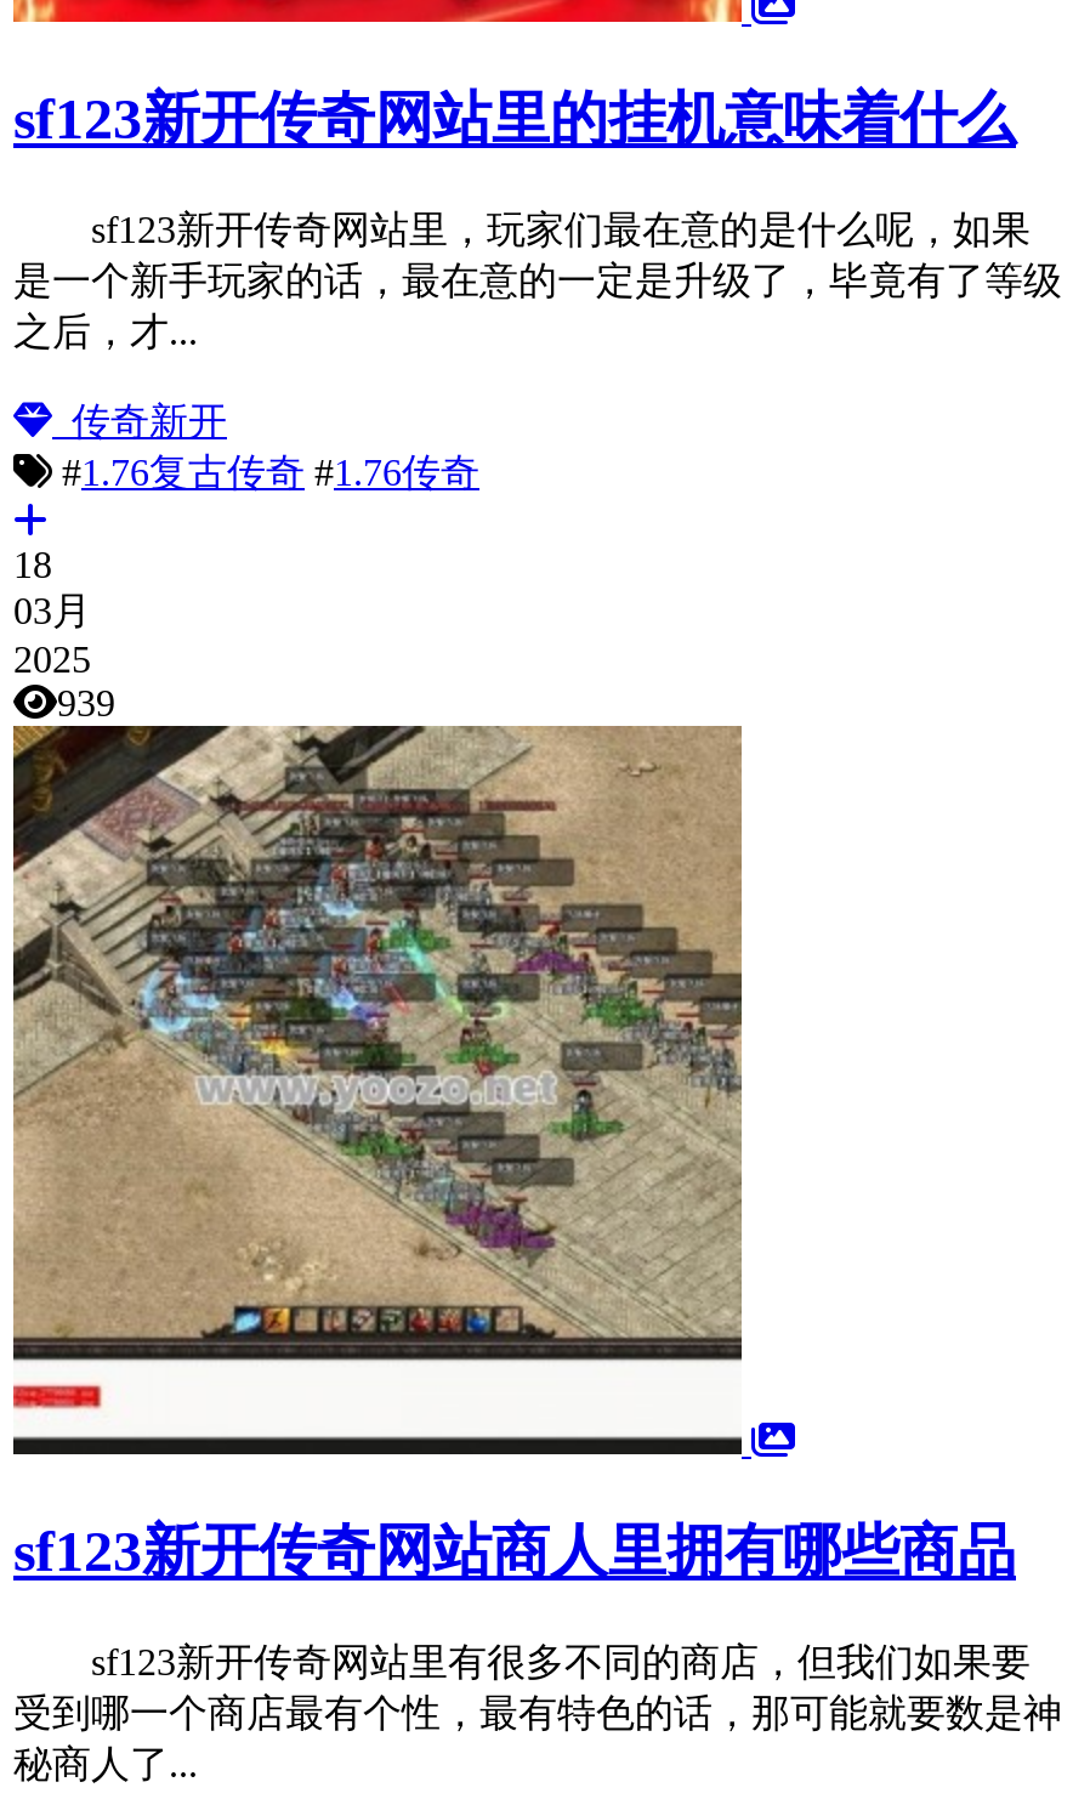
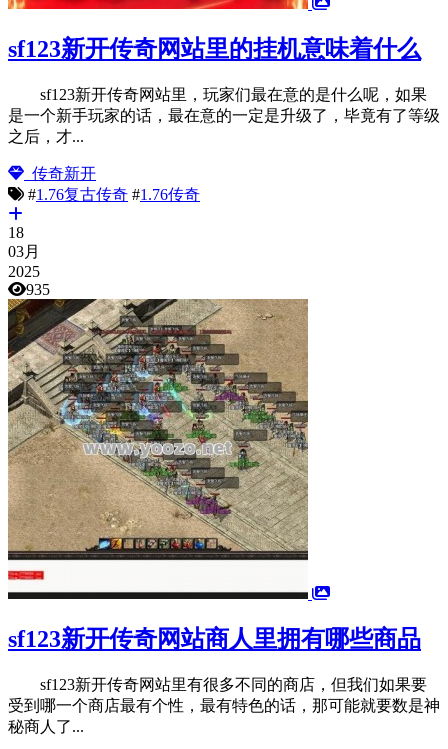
- 939
+ 935
